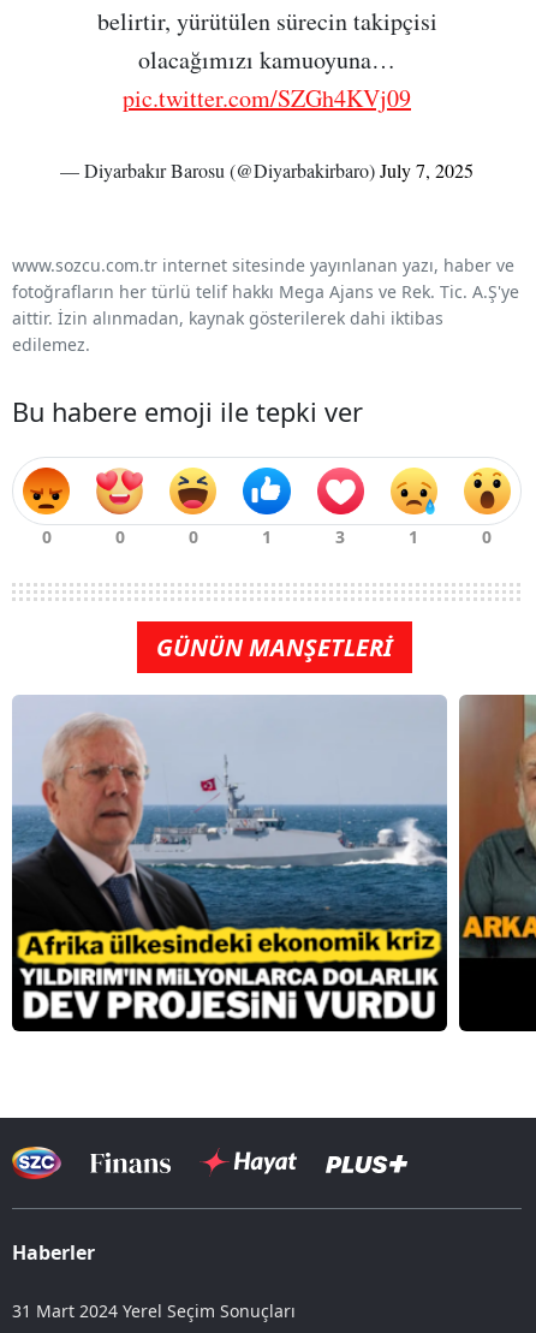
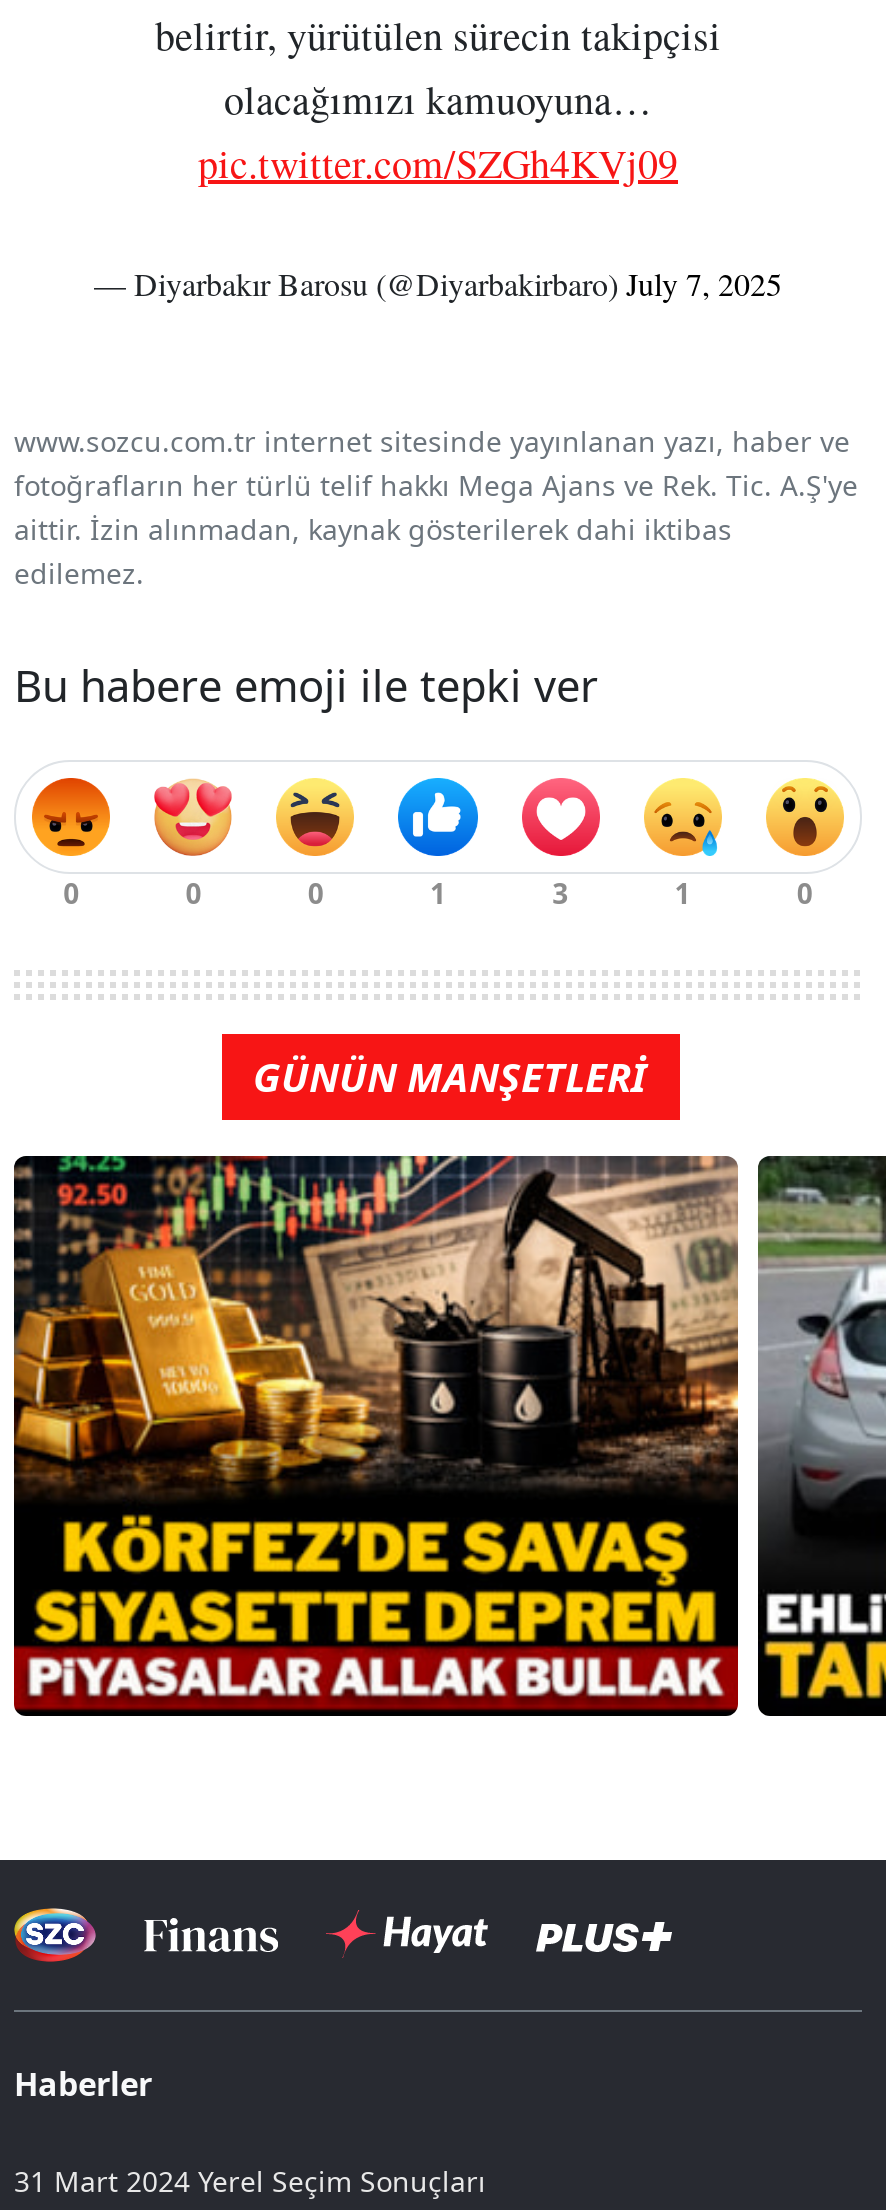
- [image]
+ [image]

- [image]
+ [image]
